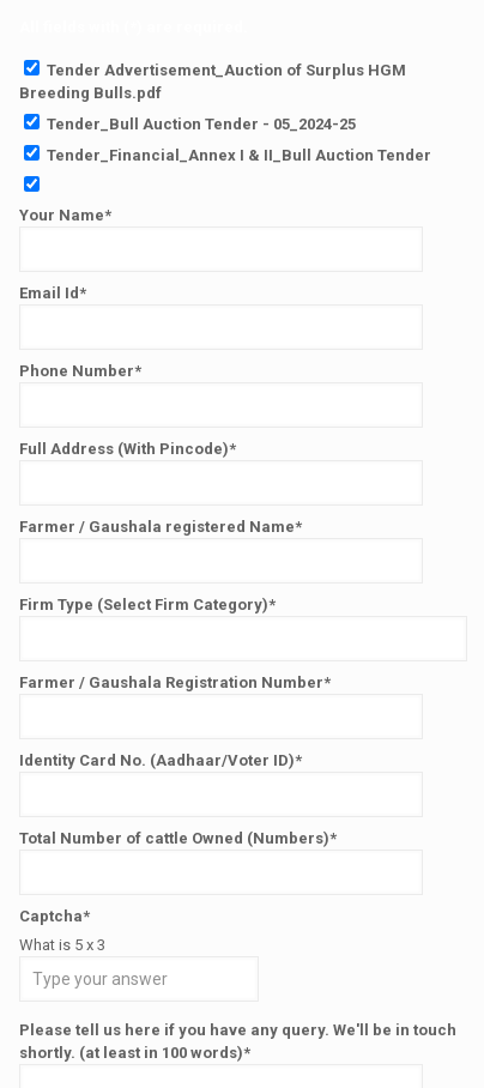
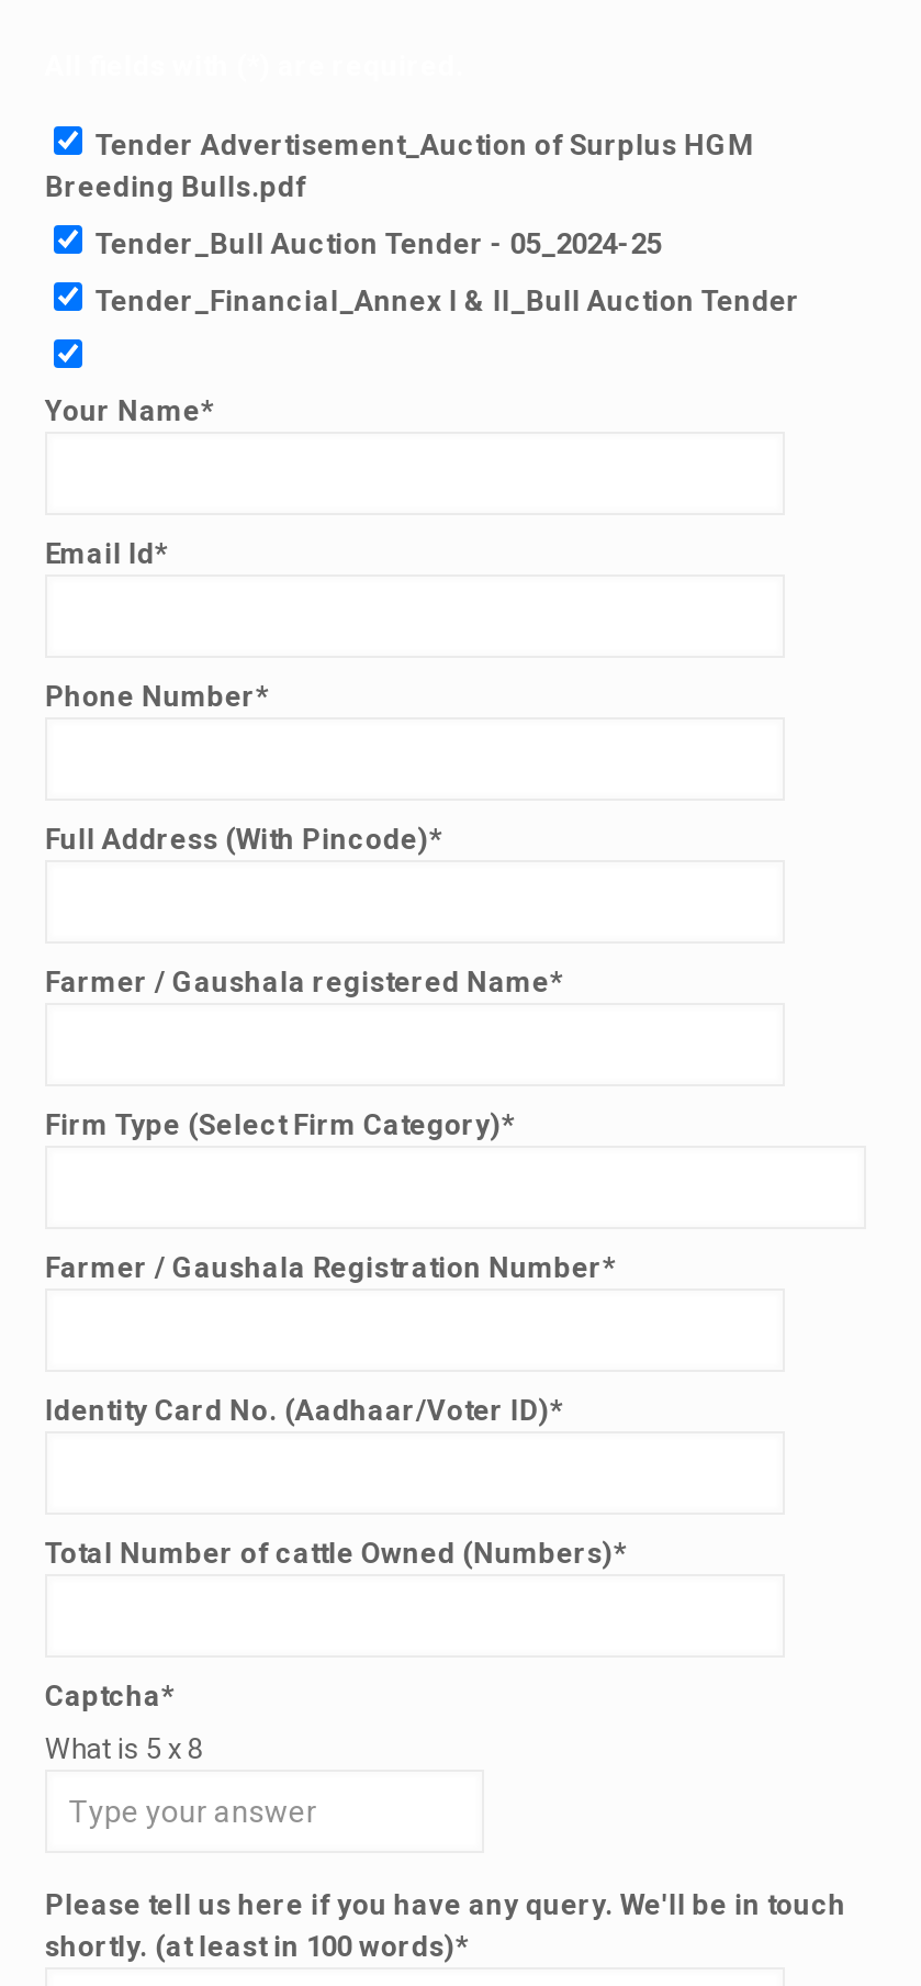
- What is 5 x 3
+ What is 5 x 8
